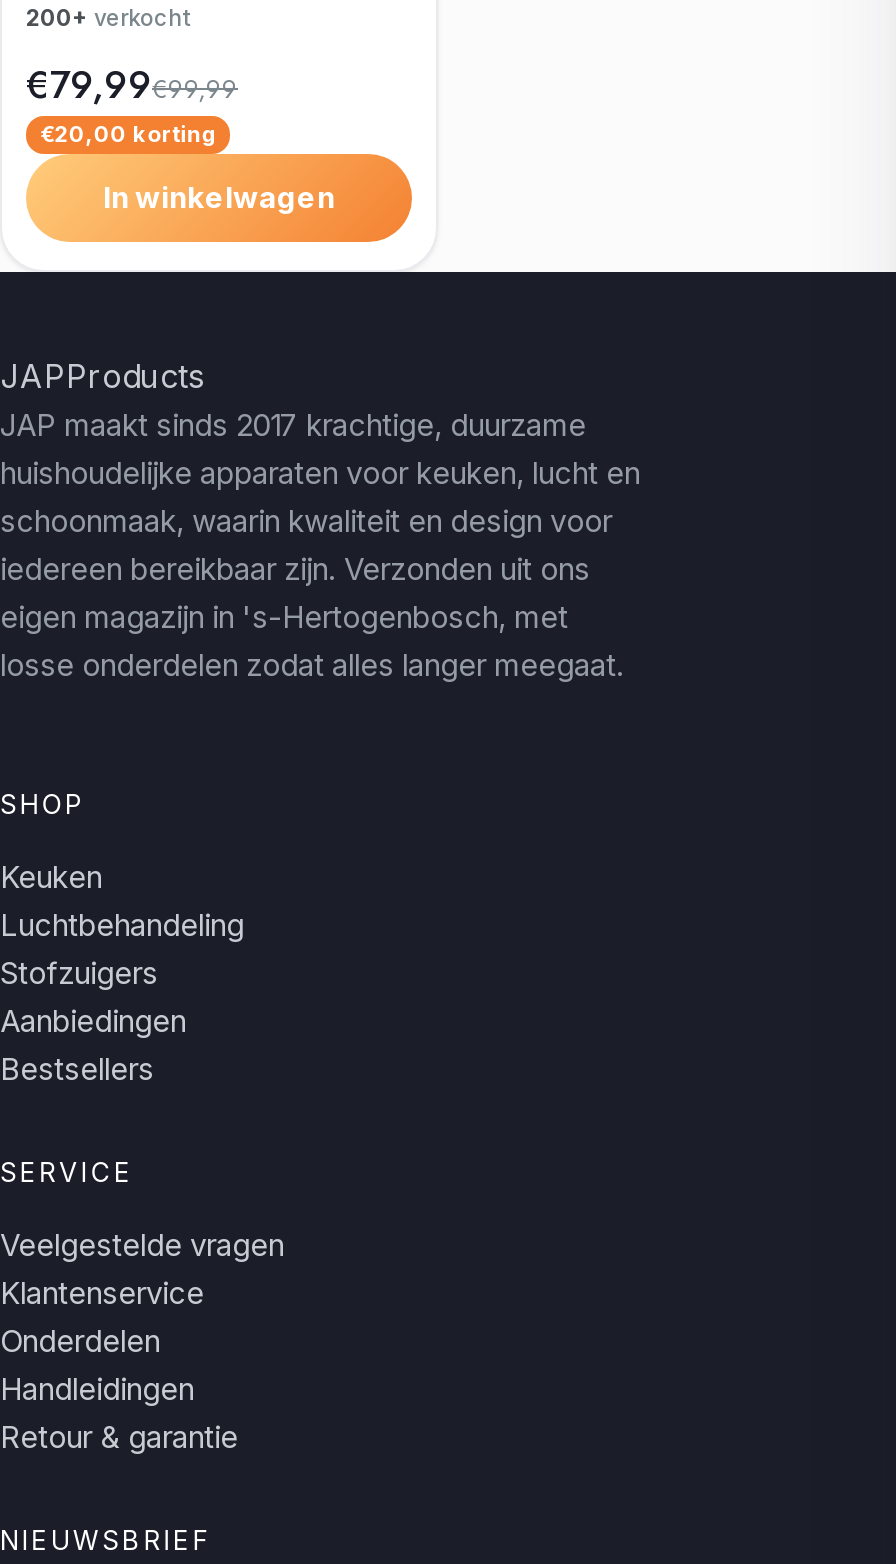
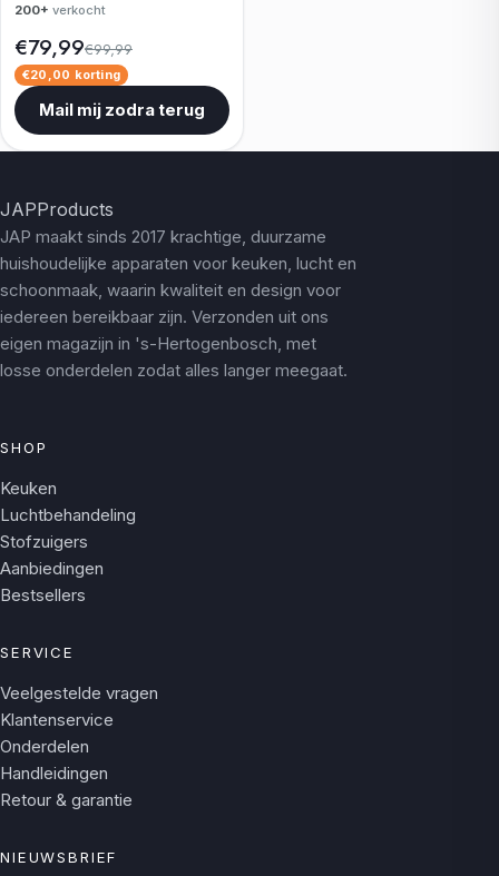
- In winkelwagen
+ Mail mij zodra terug
